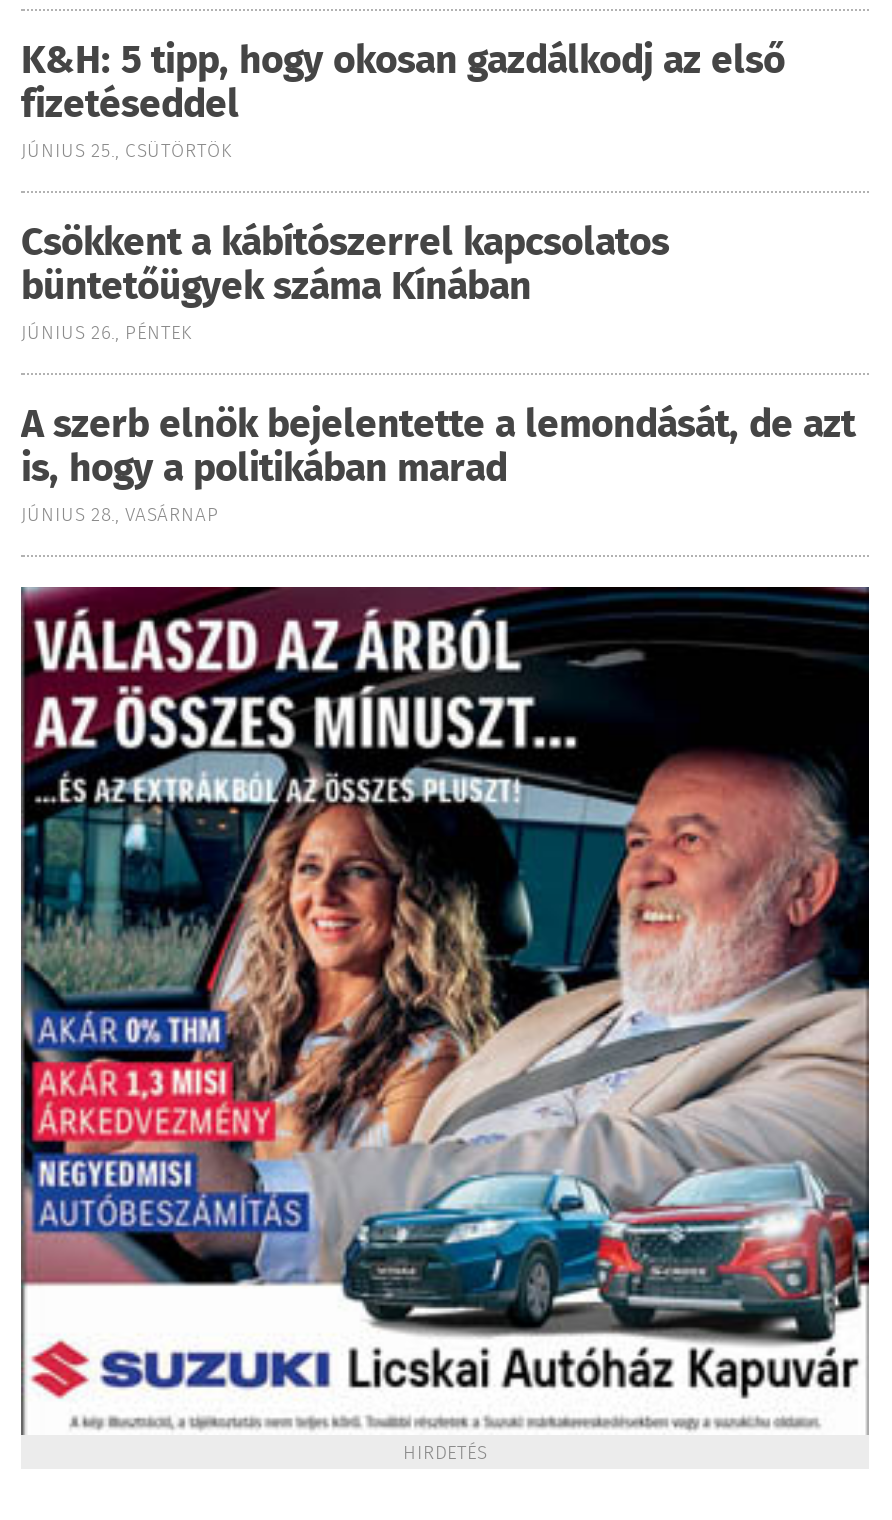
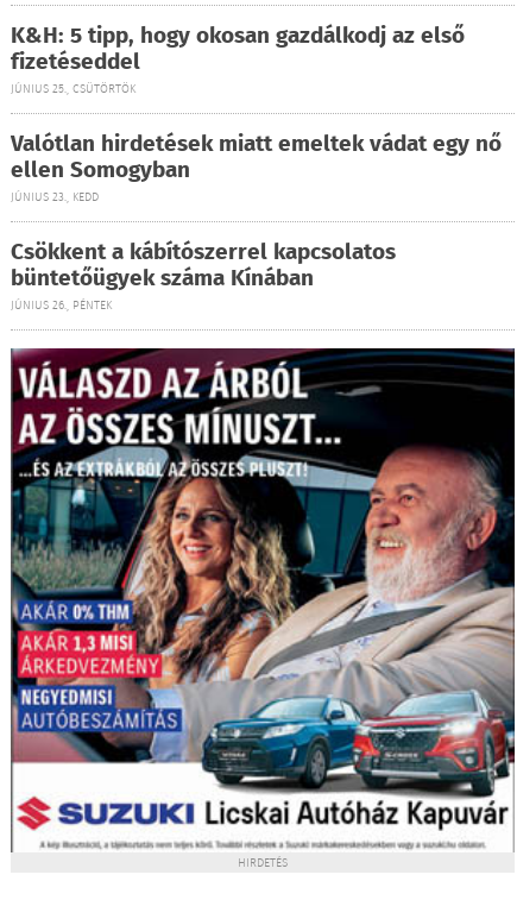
+ Valótlan hirdetések miatt emeltek vádat egy nő
+ ellen Somogyban
+ JÚNIUS 23., KEDD

moved down: Csökkent a kábítószerrel kapcsolatos | büntetőügyek száma Kínában | JÚNIUS 26., PÉNTEK

- A szerb elnök bejelentette a lemondását, de azt
- is, hogy a politikában marad
- JÚNIUS 28., VASÁRNAP
